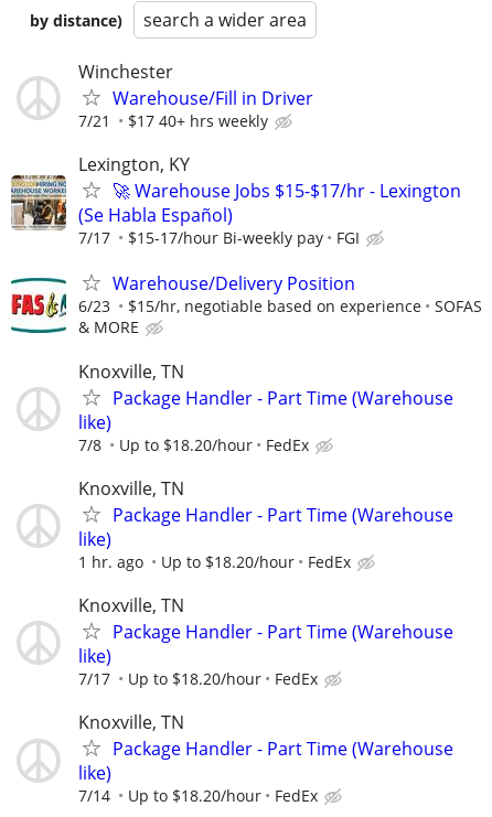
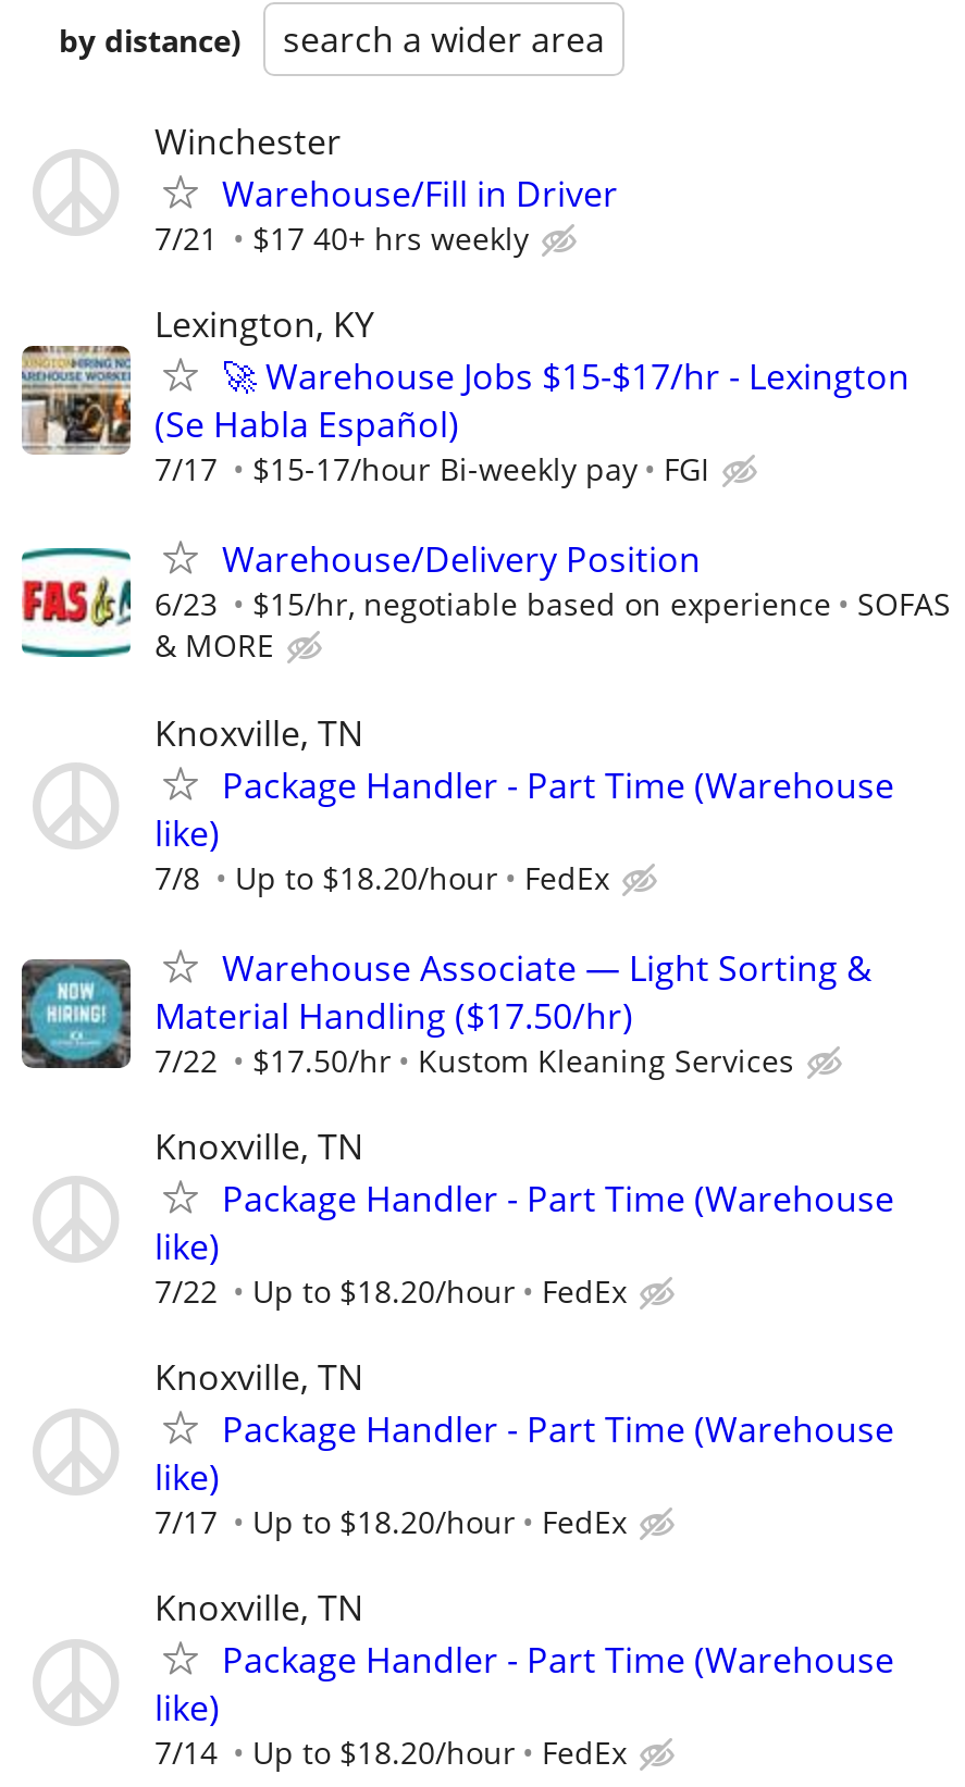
+ [image]
+ Warehouse Associate — Light Sorting &
+ Material Handling ($17.50/hr)
+ 7/22
+ $17.50/hr
+ Kustom Kleaning Services

- 1 hr. ago Up to $18.20/hour FedEx
+ 7/22 Up to $18.20/hour FedEx
